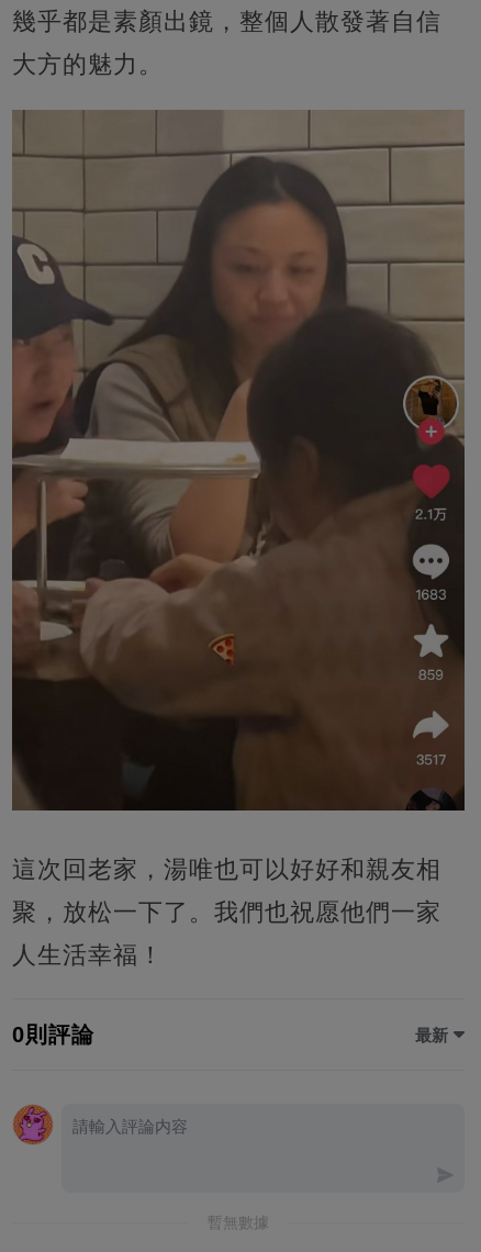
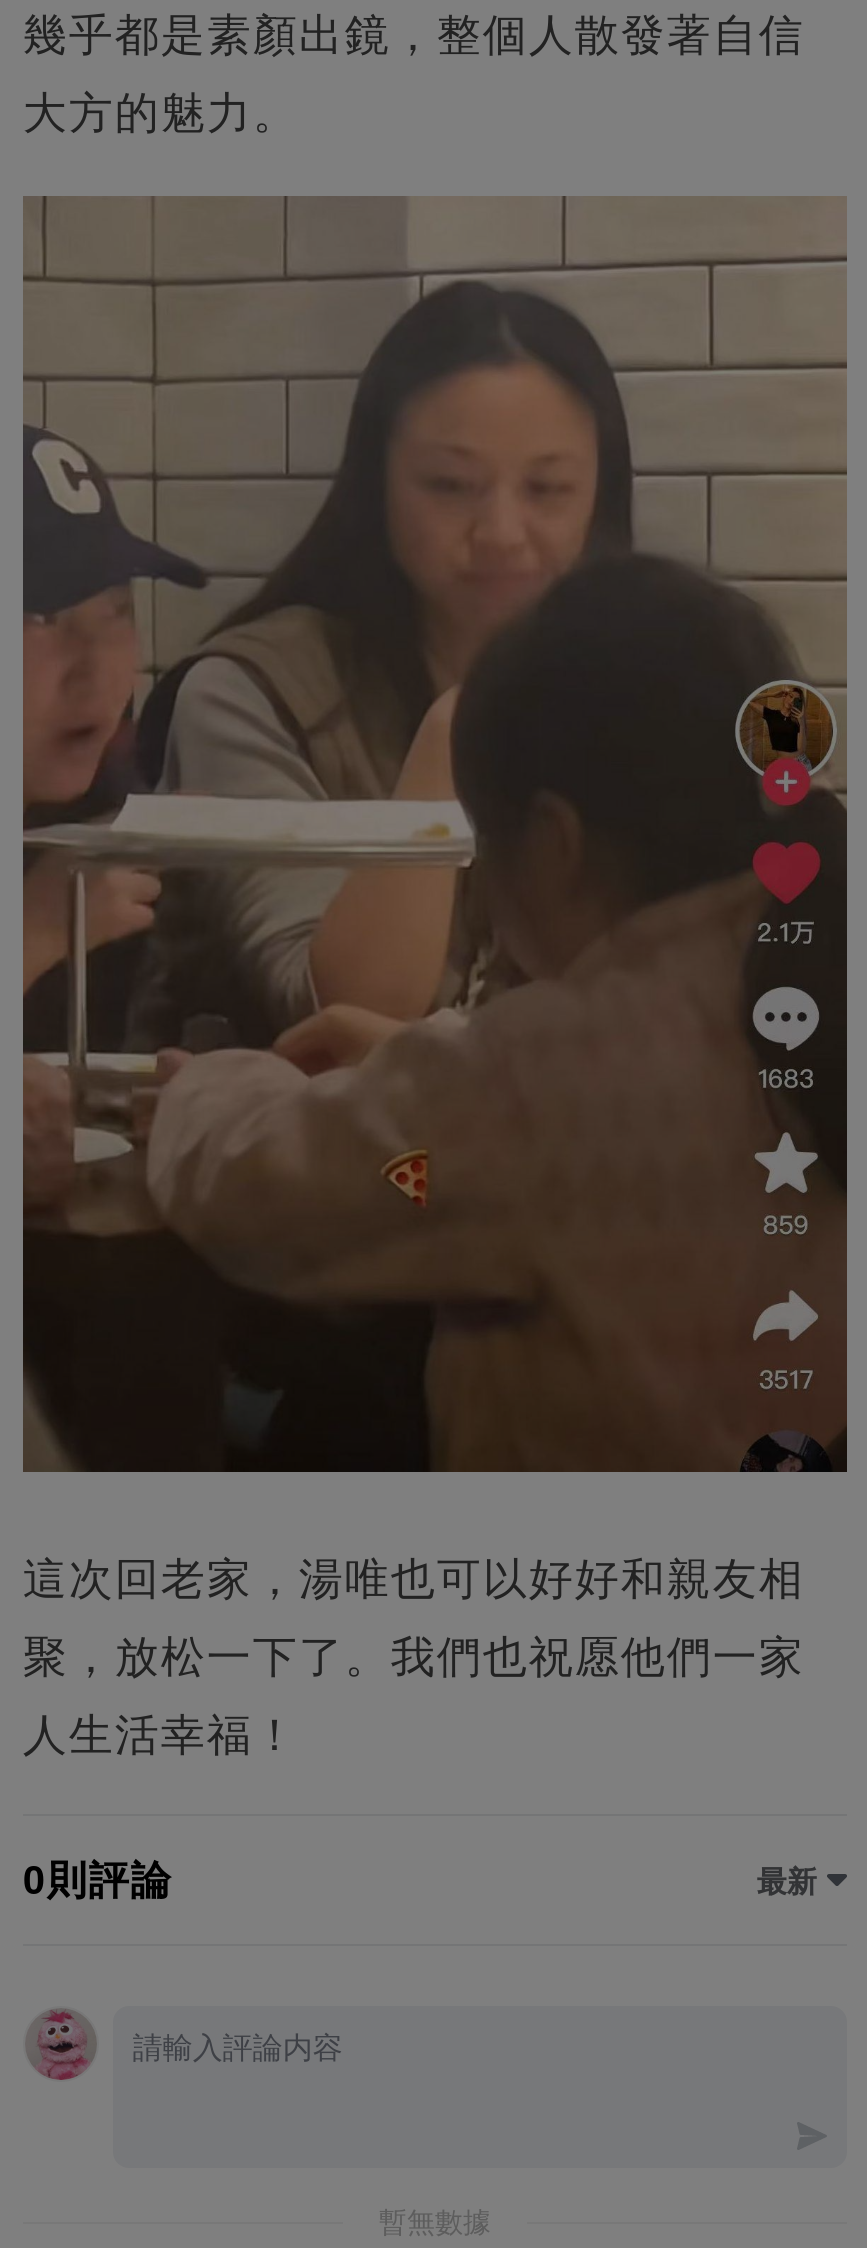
- [image]
+ [image]
